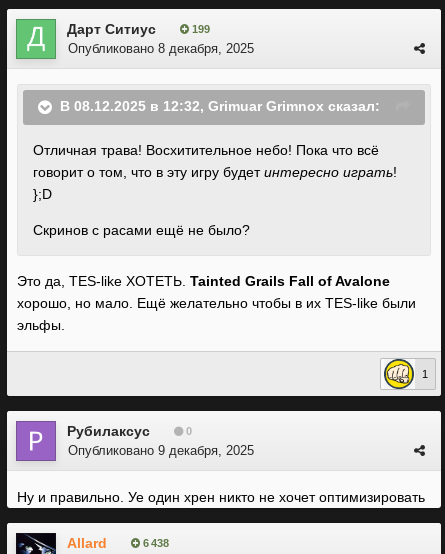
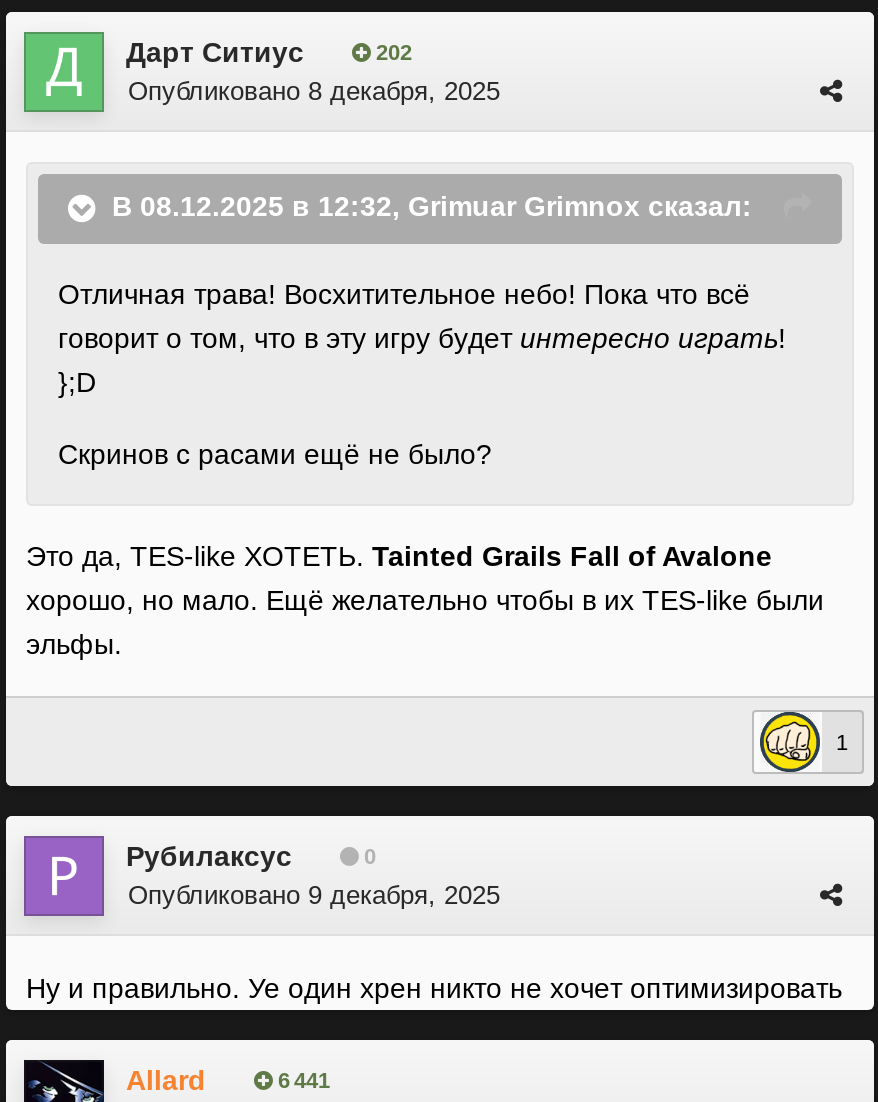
- 199
+ 202

- 6 438
+ 6 441
